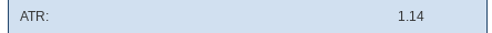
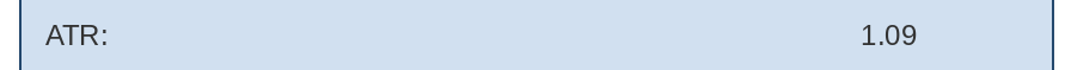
- 1.14
+ 1.09
